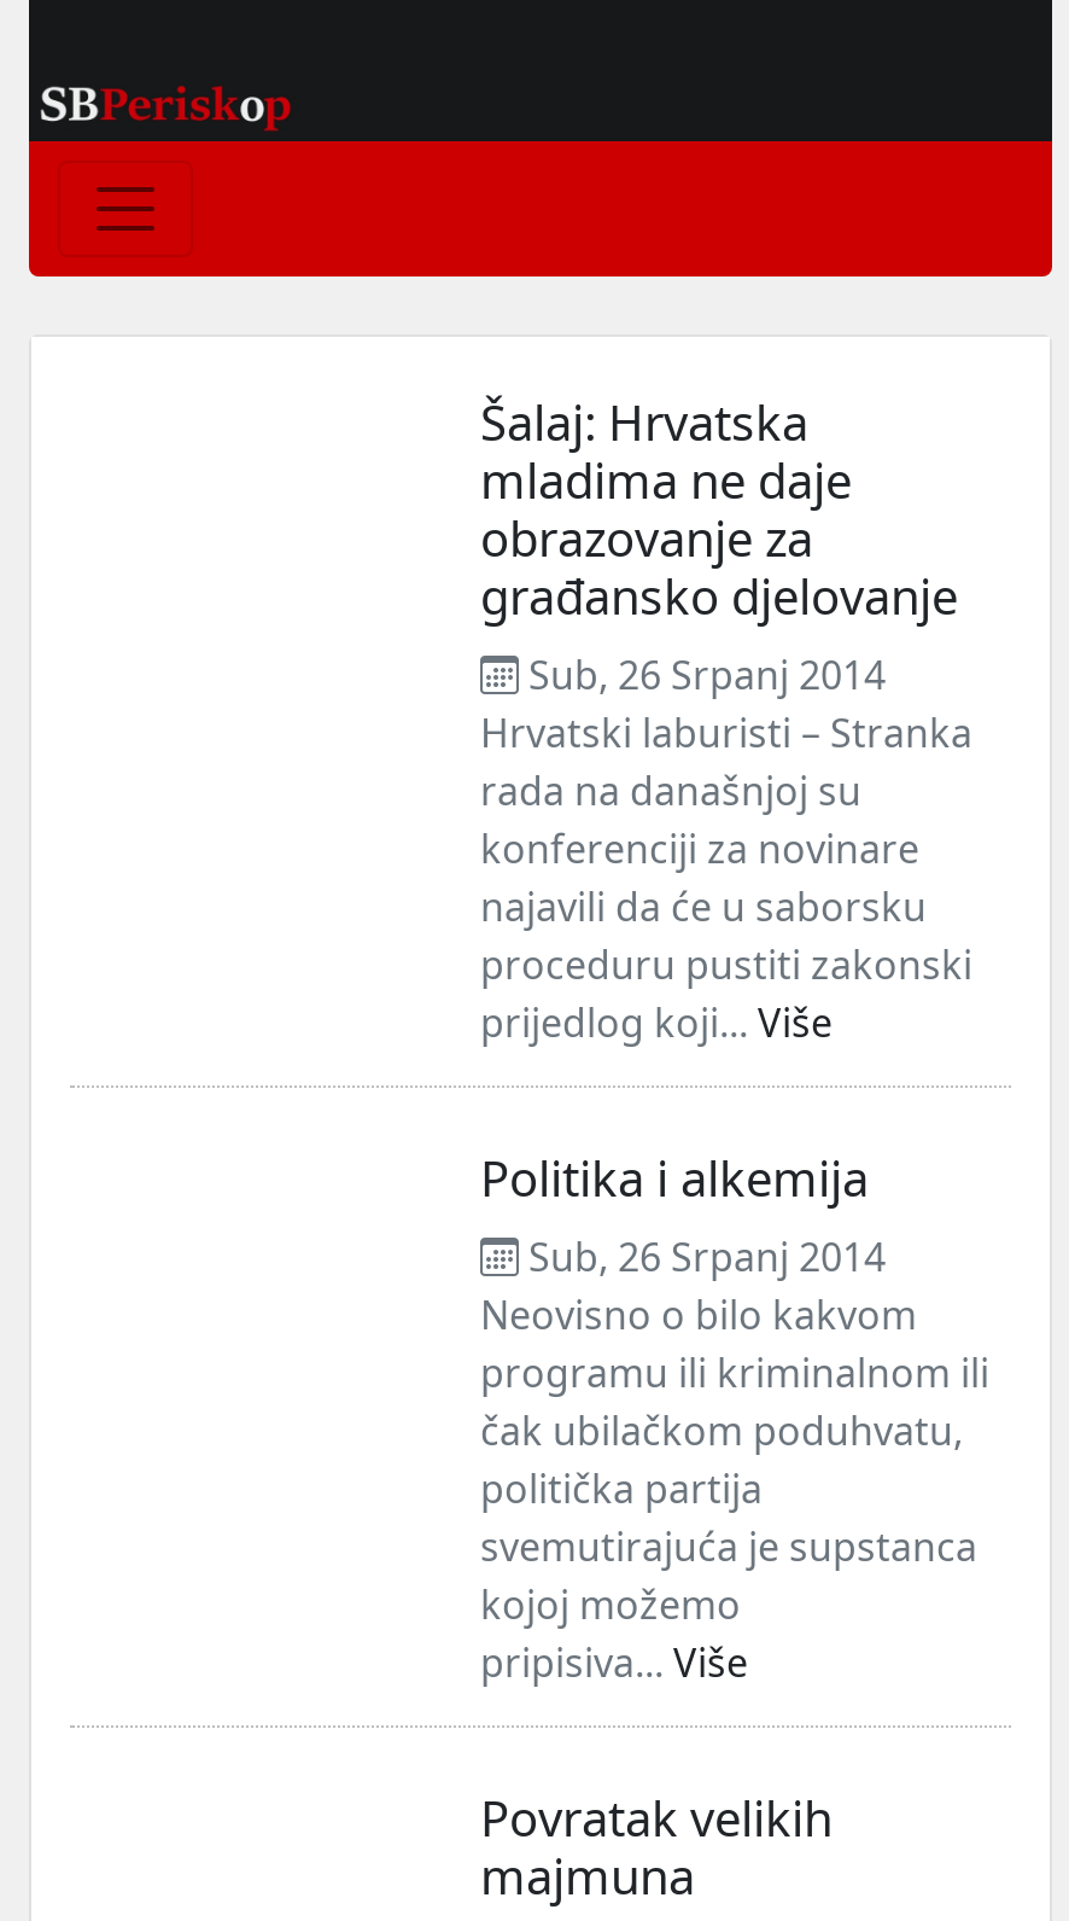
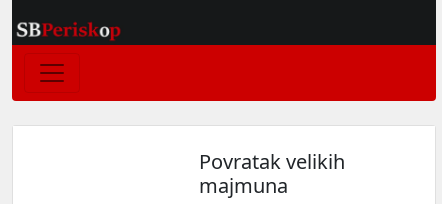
- Šalaj: Hrvatska
- mladima ne daje
- obrazovanje za
- građansko djelovanje
- Sub, 26 Srpanj 2014
- Hrvatski laburisti – Stranka
- rada na današnjoj su
- konferenciji za novinare
- najavili da će u saborsku
- proceduru pustiti zakonski
- prijedlog koji... Više
- Politika i alkemija
- Sub, 26 Srpanj 2014
- Neovisno o bilo kakvom
- programu ili kriminalnom ili
- čak ubilačkom poduhvatu,
- politička partija
- svemutirajuća je supstanca
- kojoj možemo
- pripisiva... Više
